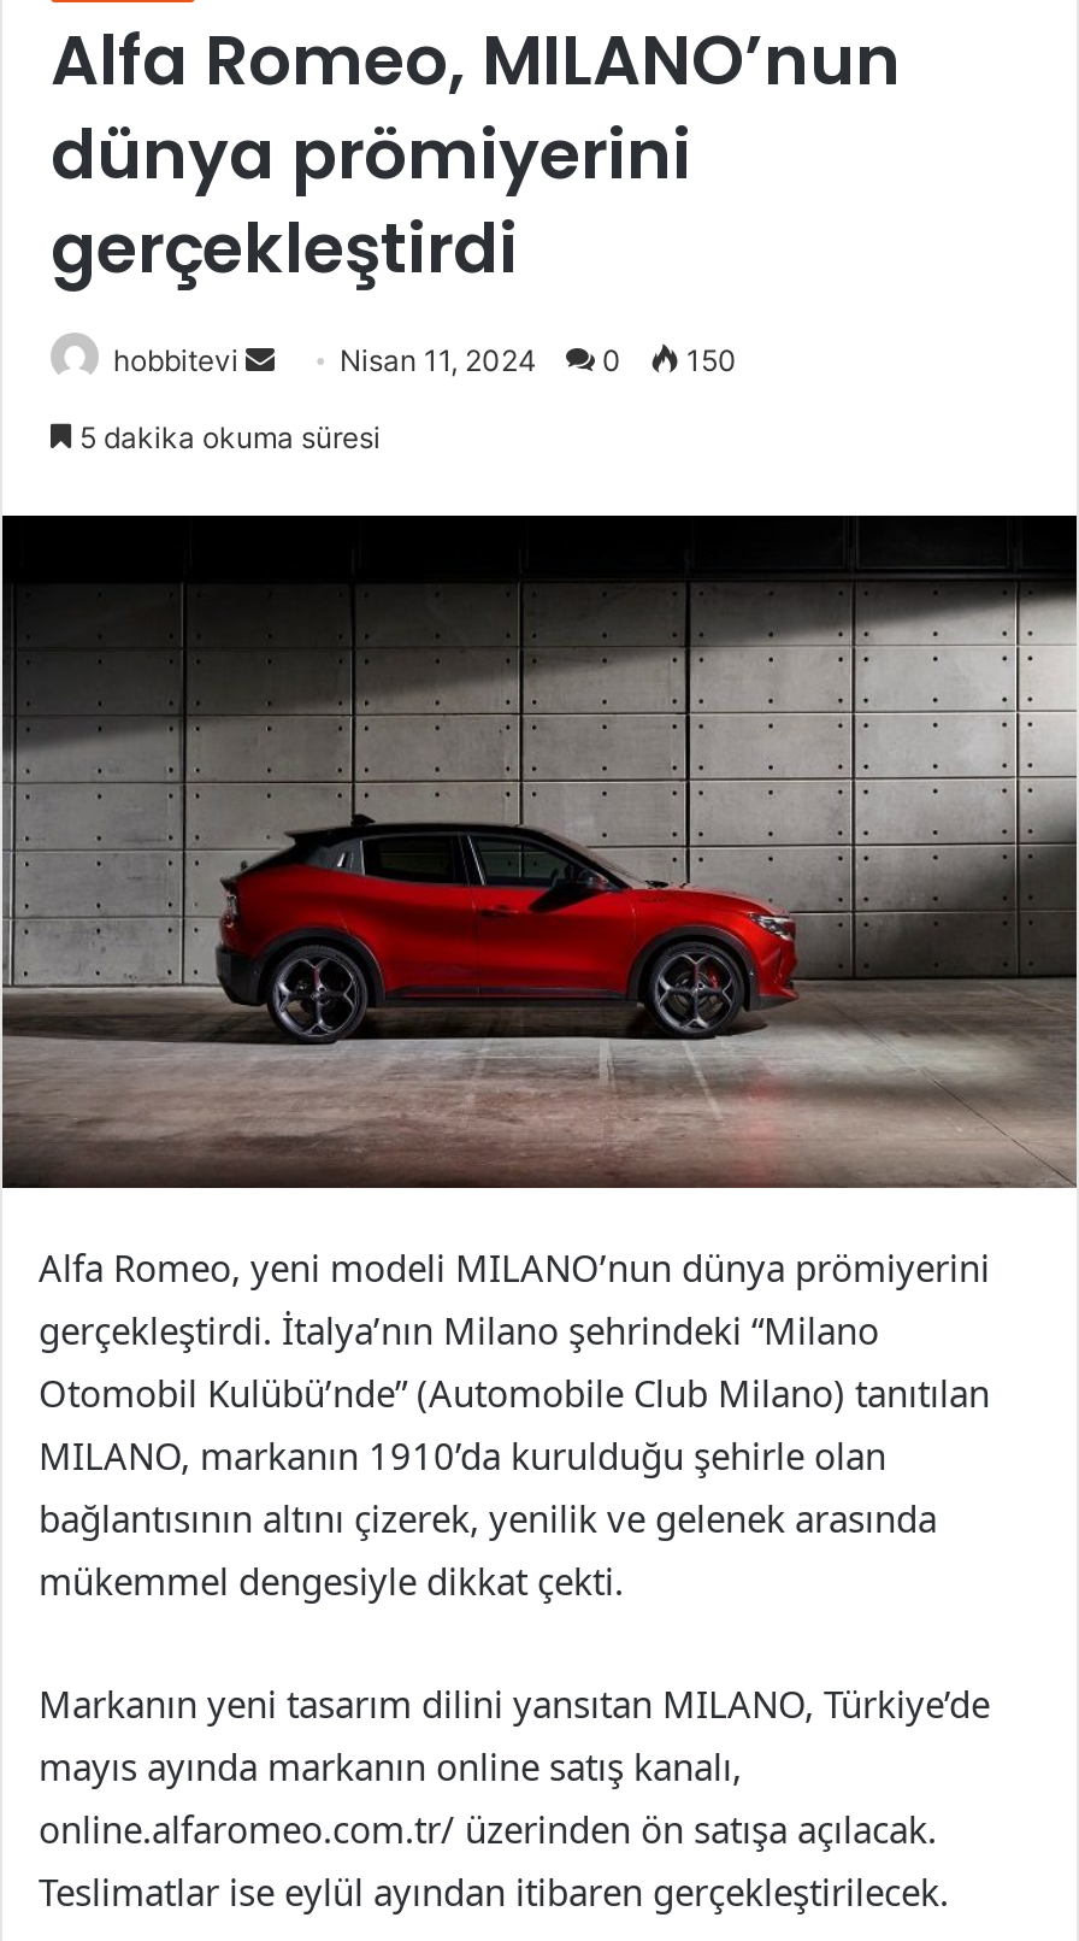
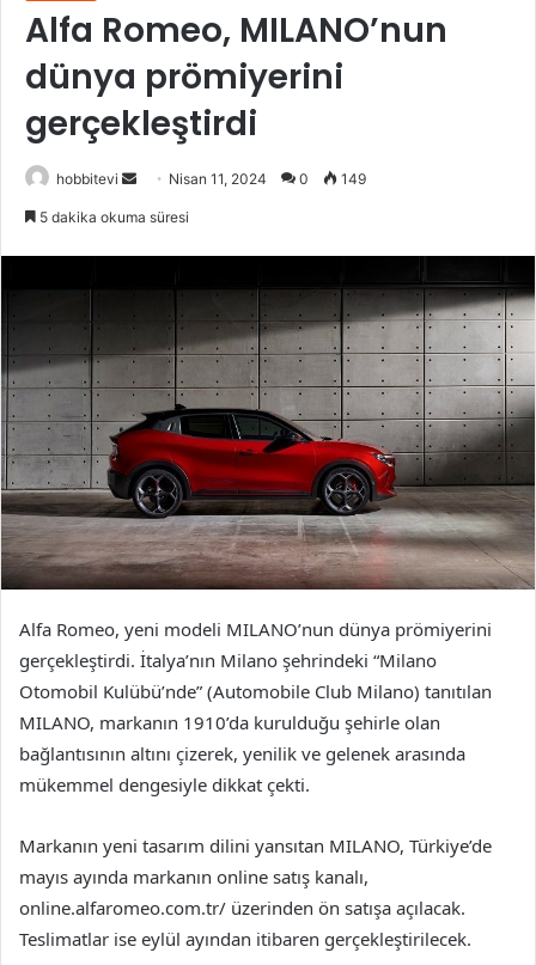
- 150
+ 149
